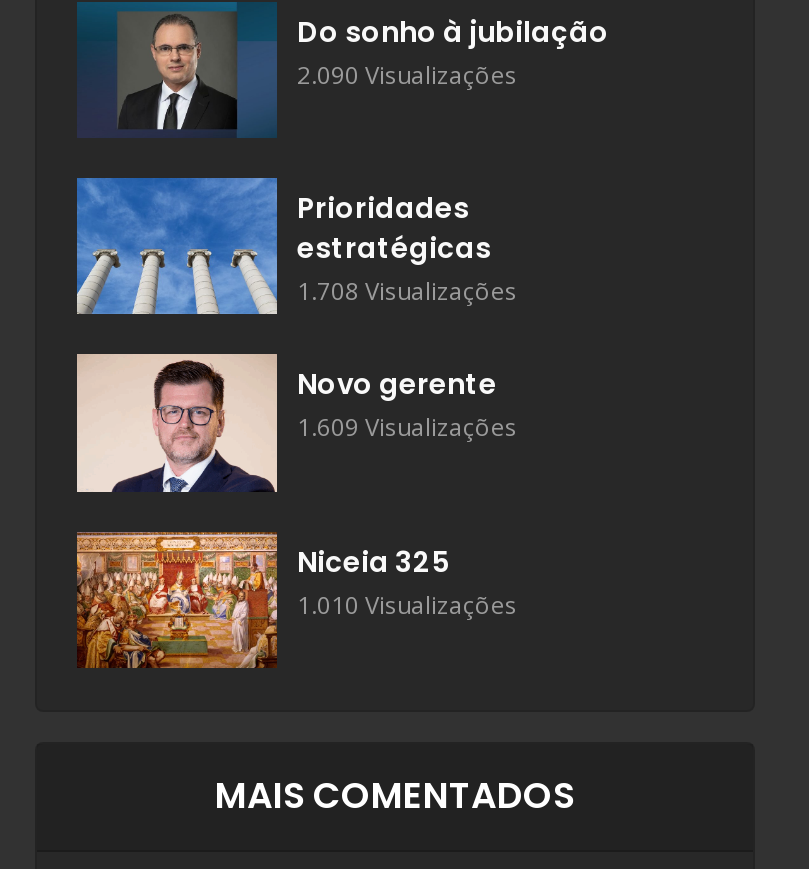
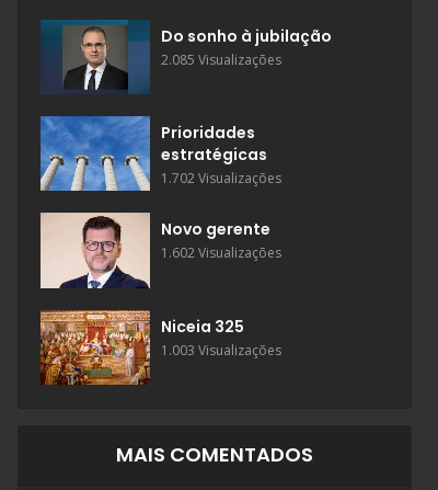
- 2.090 Visualizações
+ 2.085 Visualizações

- 1.708 Visualizações
+ 1.702 Visualizações

- 1.609 Visualizações
+ 1.602 Visualizações

- 1.010 Visualizações
+ 1.003 Visualizações
